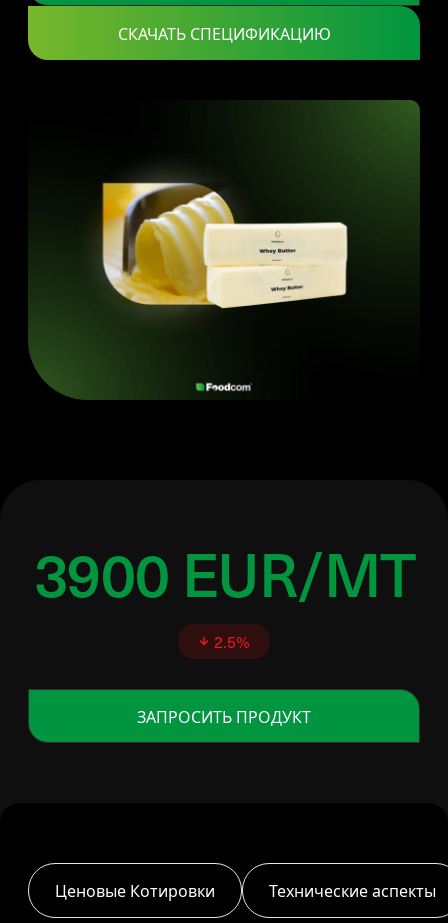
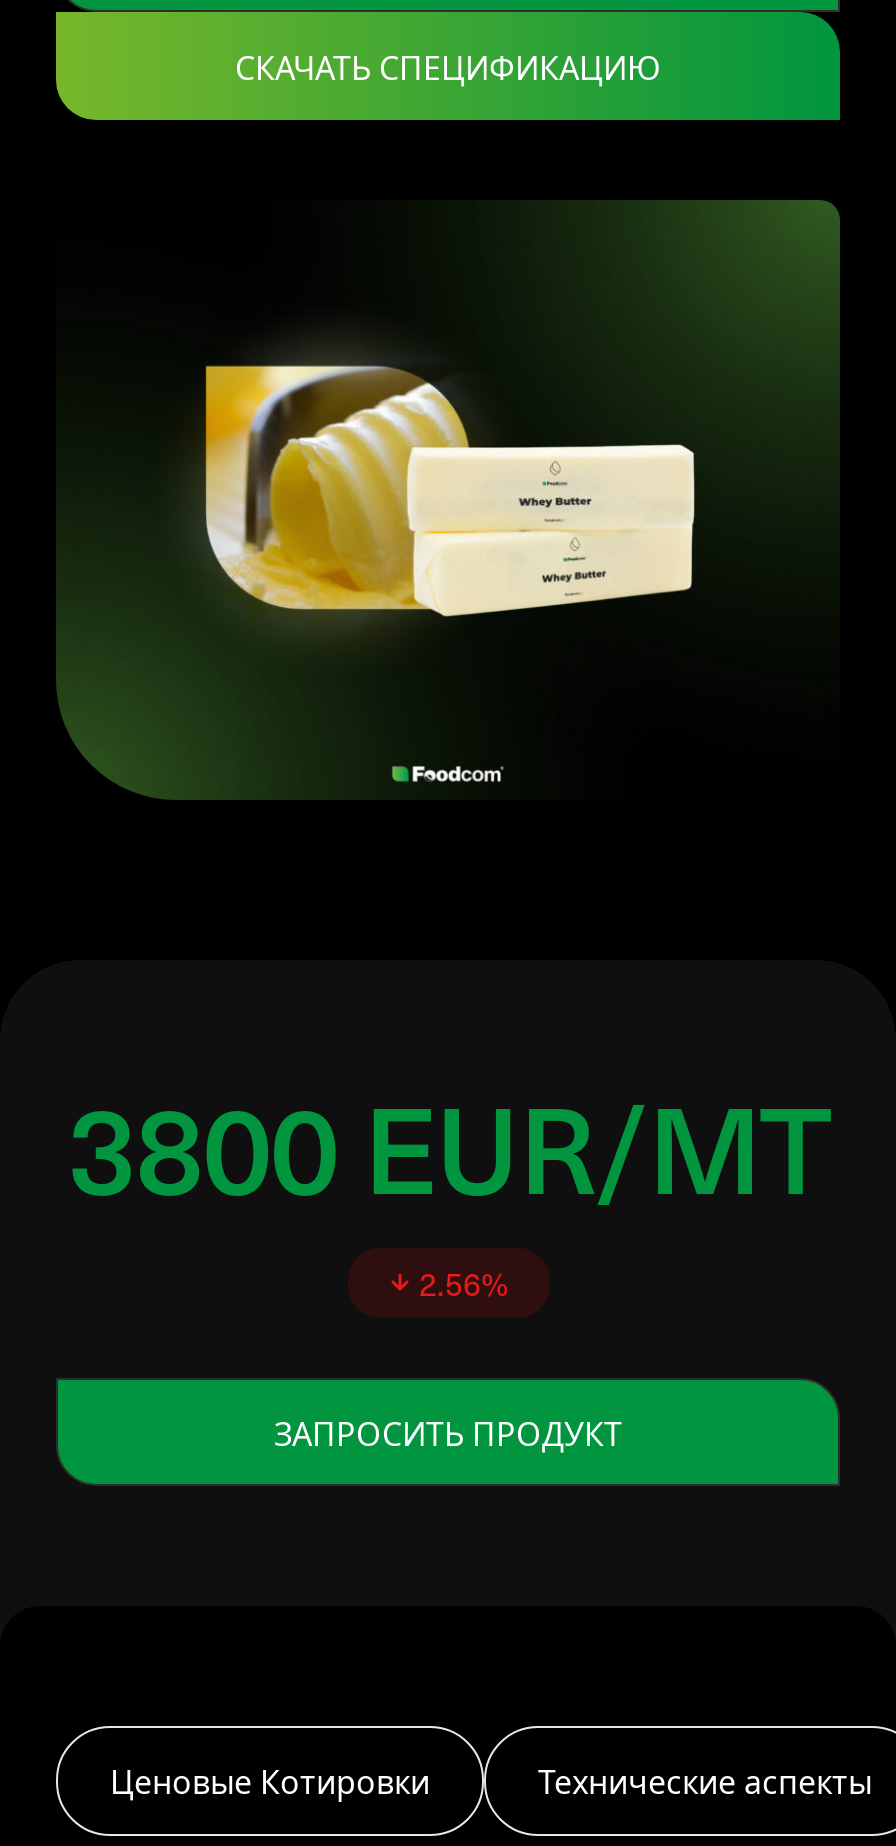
- 3900 EUR/MT
+ 3800 EUR/MT

- 2.5%
+ 2.56%
